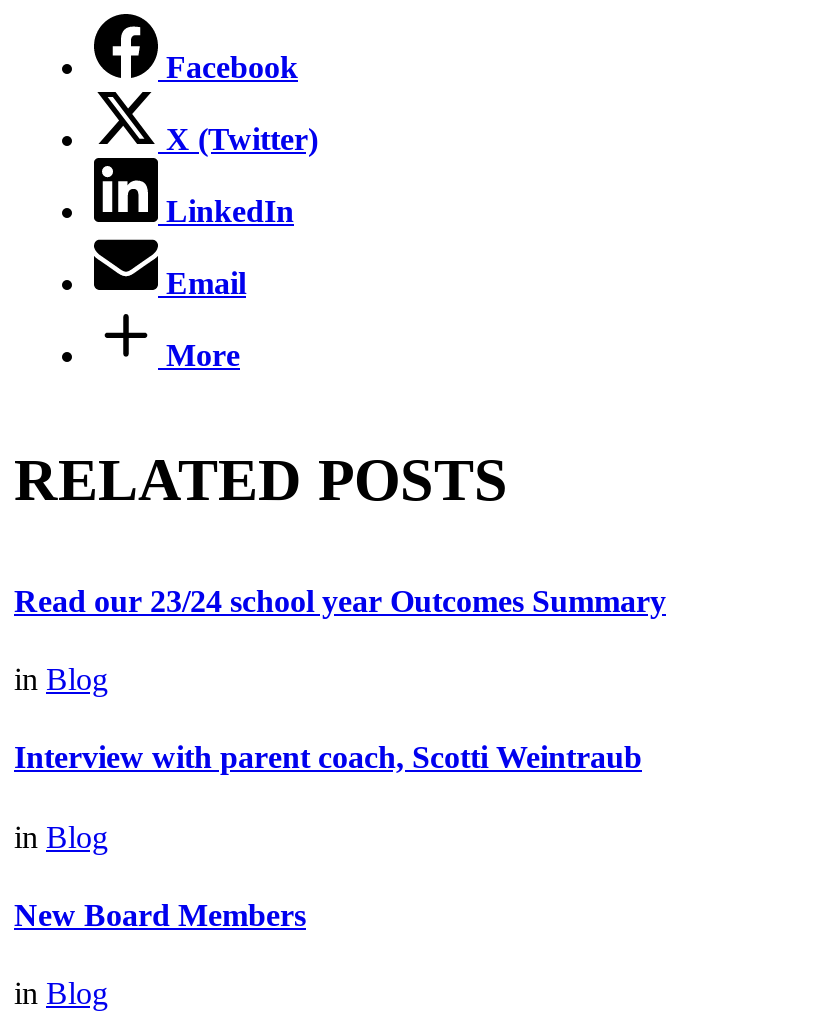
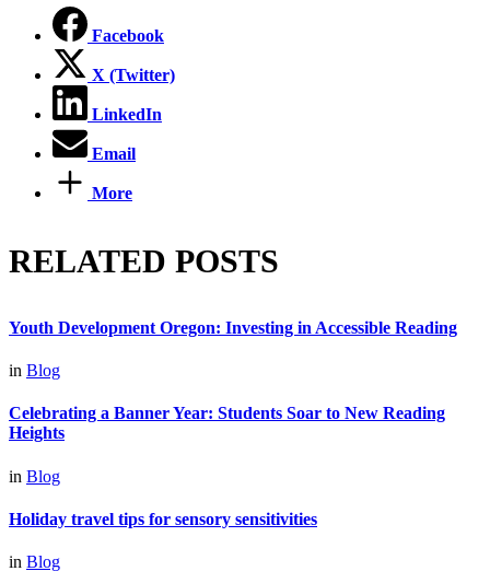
- Read our 23/24 school year Outcomes Summary
+ Youth Development Oregon: Investing in Accessible Reading

- Interview with parent coach, Scotti Weintraub
+ Celebrating a Banner Year: Students Soar to New Reading
+ Heights

- New Board Members
+ Holiday travel tips for sensory sensitivities
